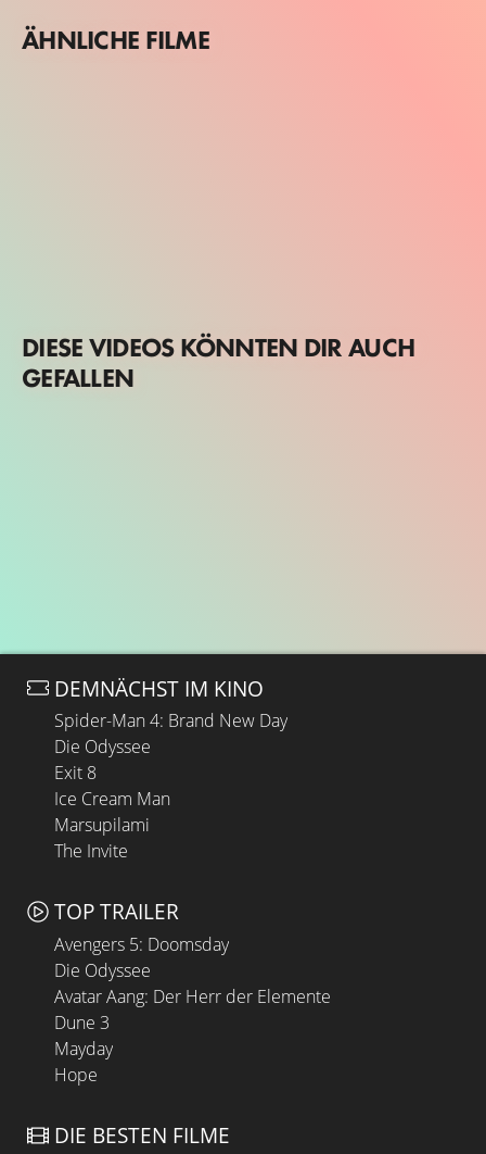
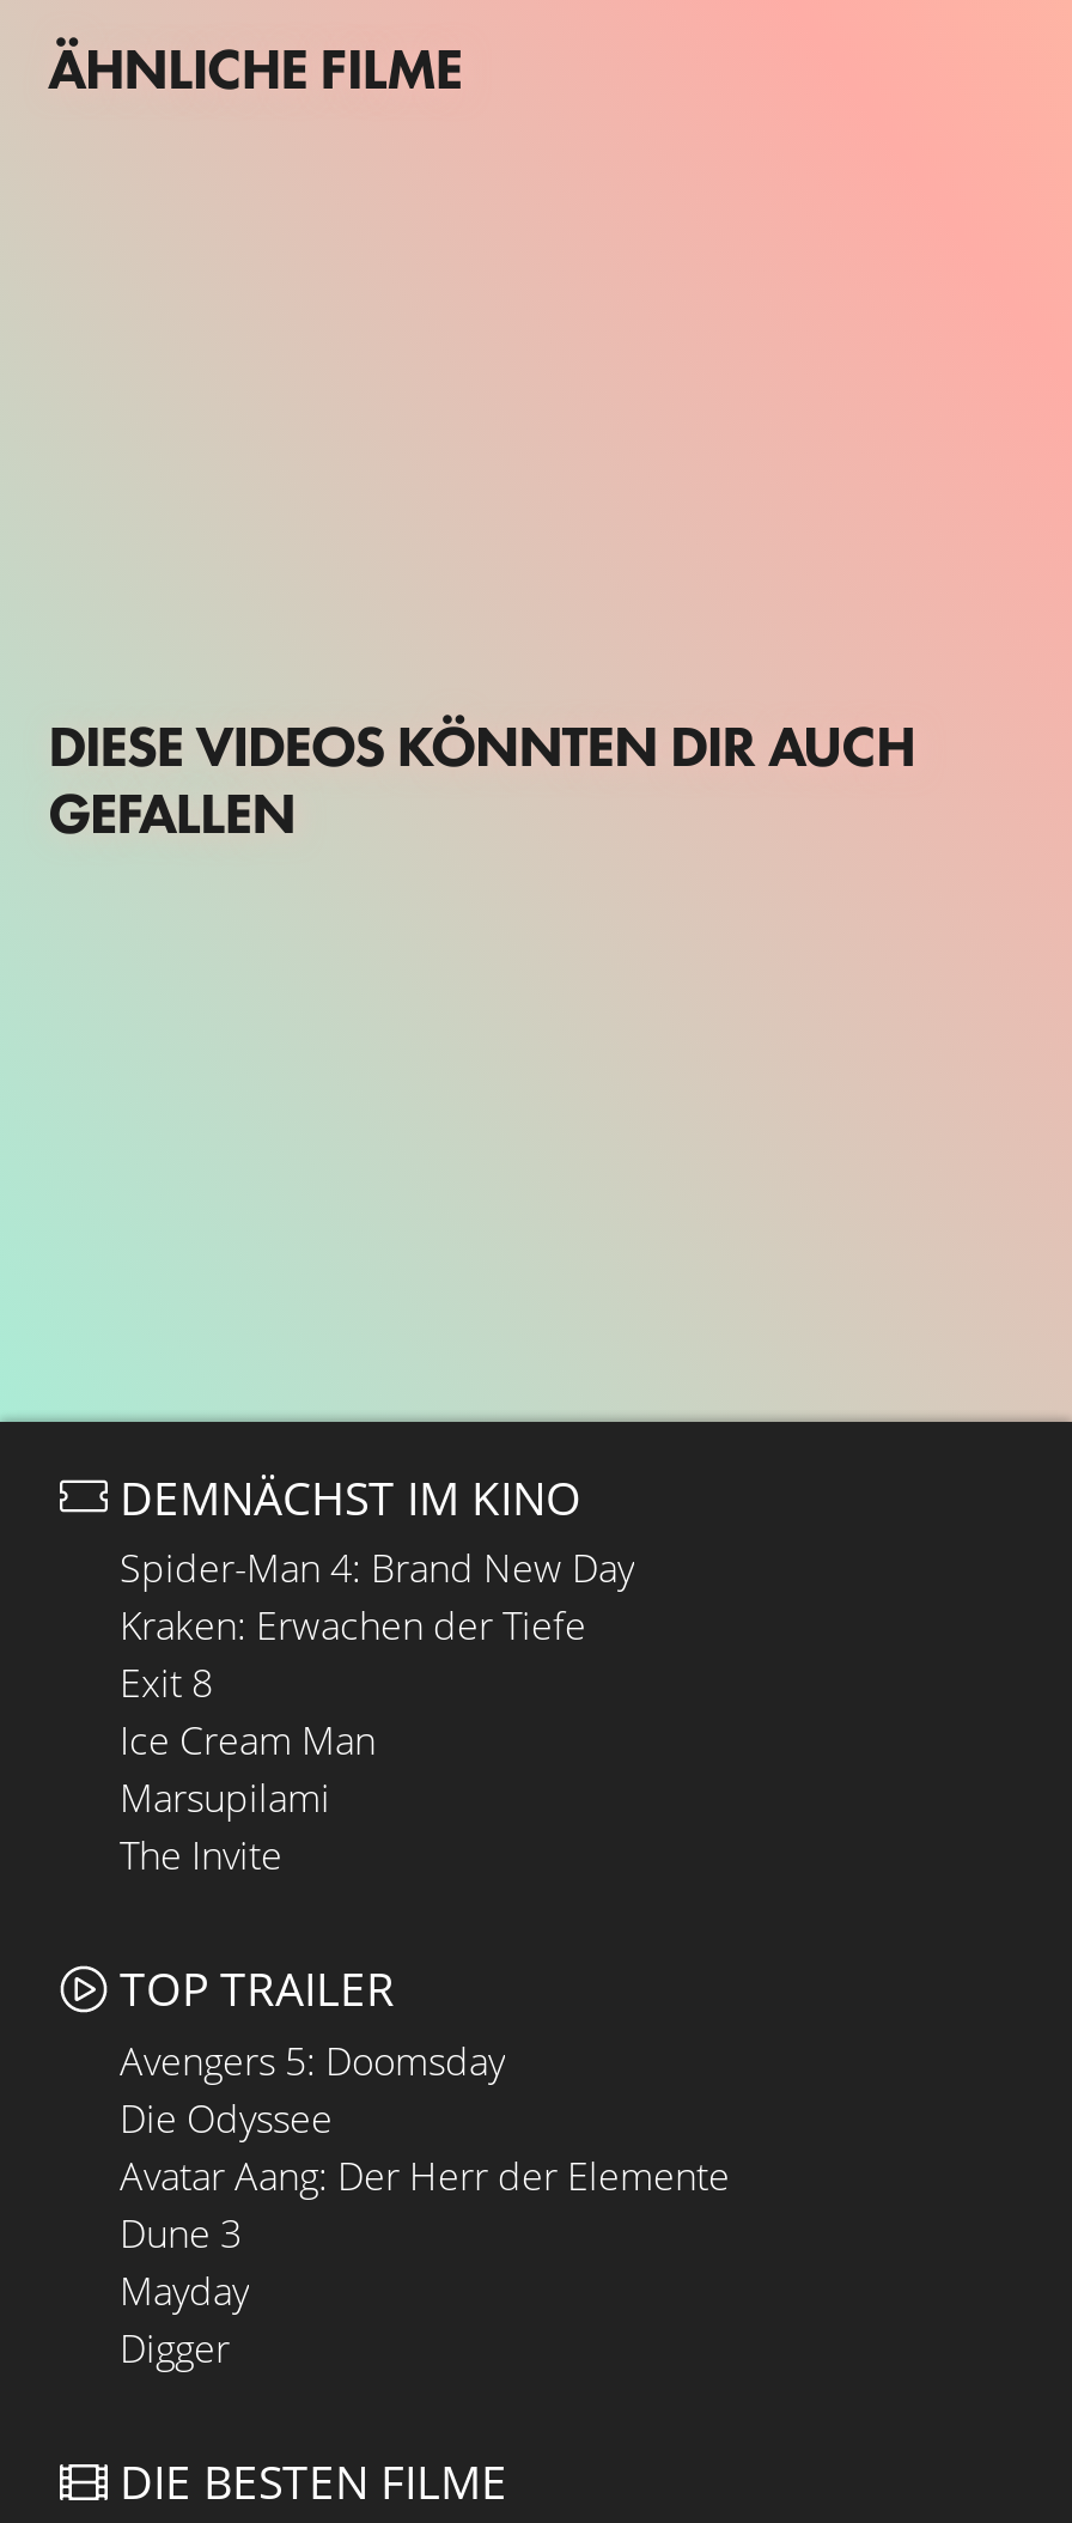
- Die Odyssee
+ Kraken: Erwachen der Tiefe

- Hope
+ Digger
